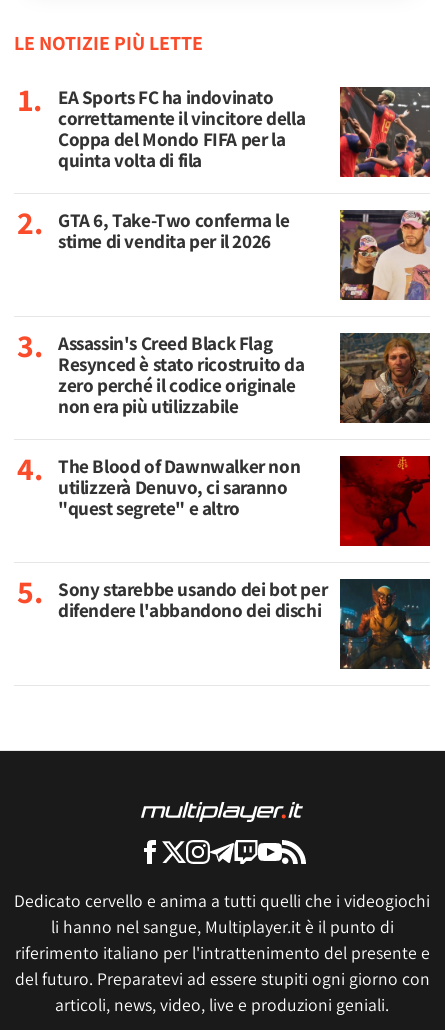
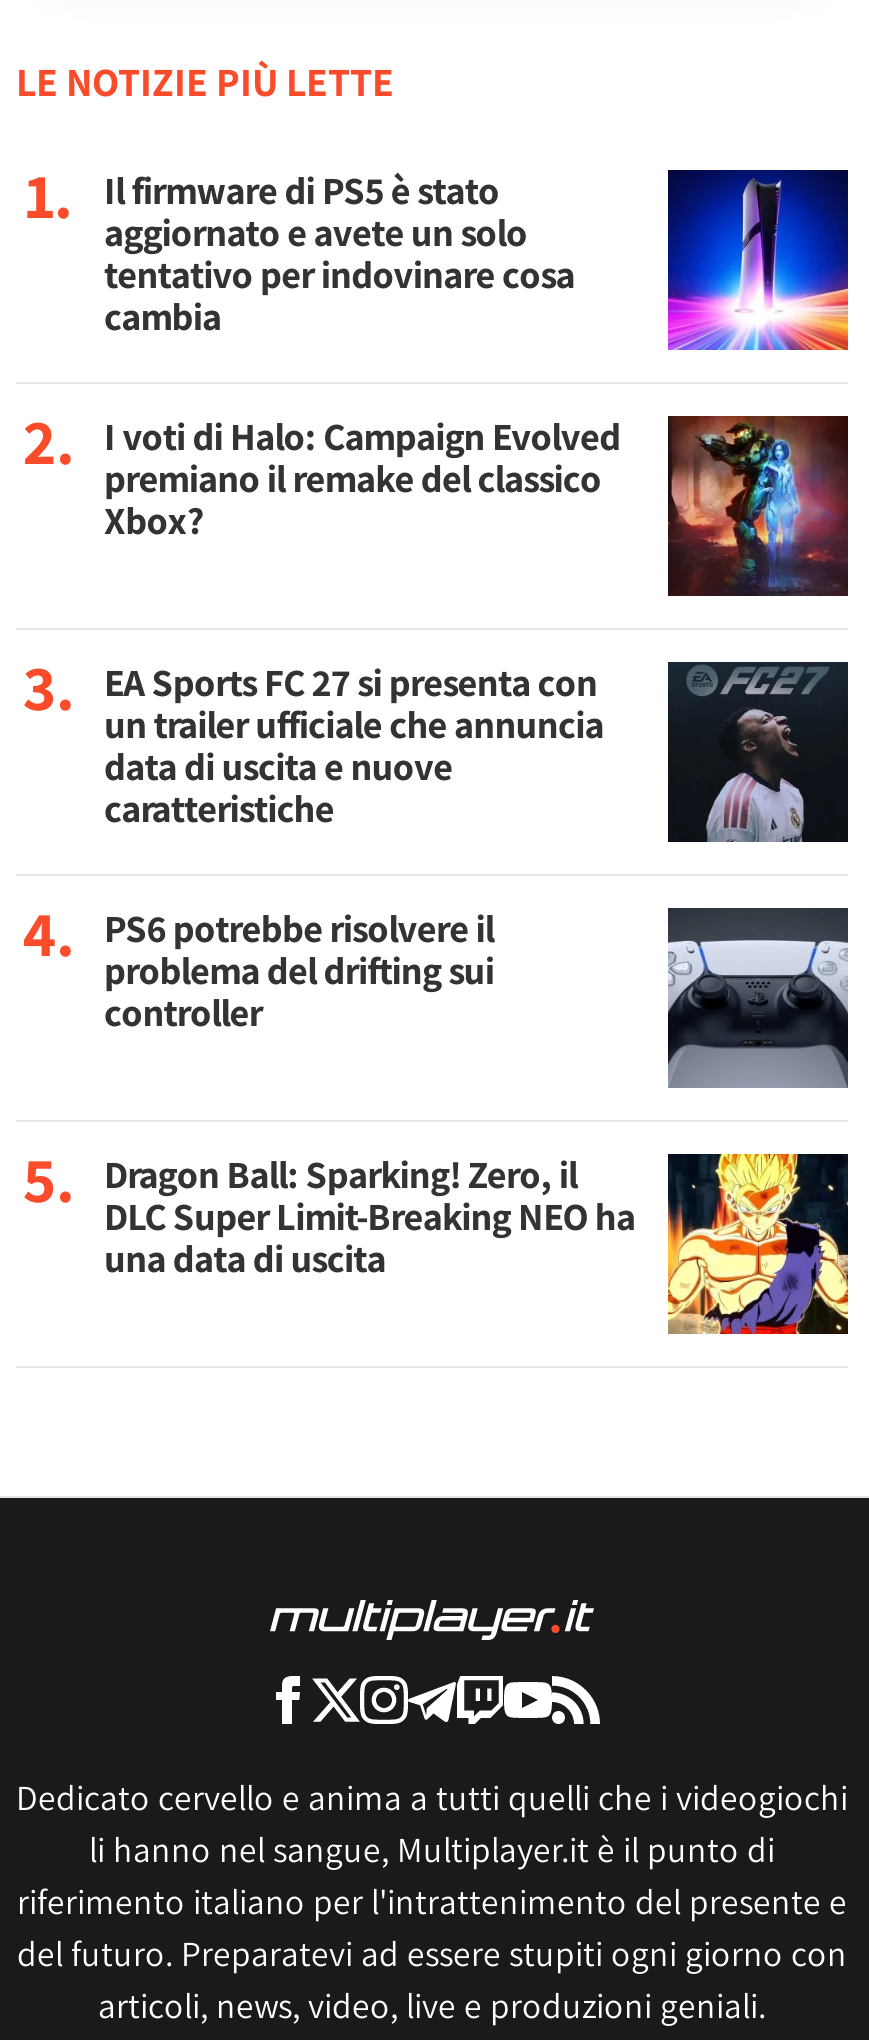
- EA Sports FC ha indovinato
- correttamente il vincitore della
- Coppa del Mondo FIFA per la
- quinta volta di fila
+ Il firmware di PS5 è stato
+ aggiornato e avete un solo
+ tentativo per indovinare cosa
+ cambia

- [image]
+ [image]

- GTA 6, Take-Two conferma le
- stime di vendita per il 2026
+ I voti di Halo: Campaign Evolved
+ premiano il remake del classico
+ Xbox?

- [image]
+ [image]

- [image]
- Assassin's Creed Black Flag
- Resynced è stato ricostruito da
- zero perché il codice originale
- non era più utilizzabile
+ [image]
+ EA Sports FC 27 si presenta con
+ un trailer ufficiale che annuncia
+ data di uscita e nuove
+ caratteristiche

- The Blood of Dawnwalker non
- utilizzerà Denuvo, ci saranno
- "quest segrete" e altro
+ PS6 potrebbe risolvere il
+ problema del drifting sui
+ controller

- [image]
+ [image]

- [image]
- Sony starebbe usando dei bot per
- difendere l'abbandono dei dischi
+ [image]
+ Dragon Ball: Sparking! Zero, il
+ DLC Super Limit-Breaking NEO ha
+ una data di uscita
